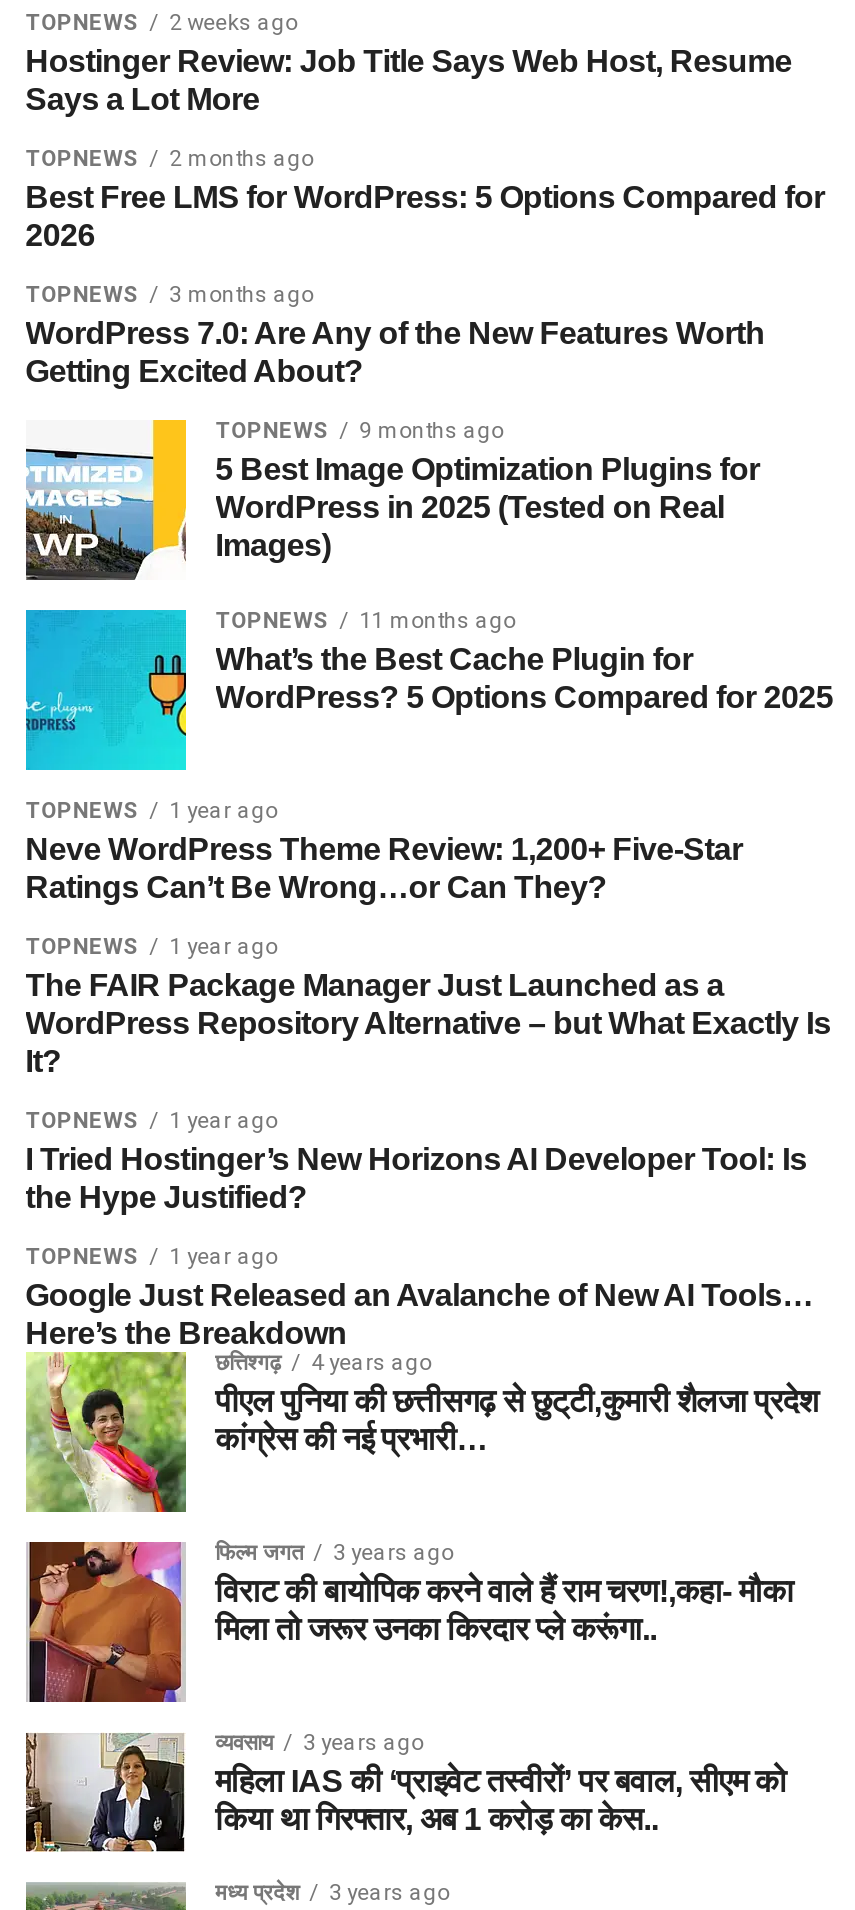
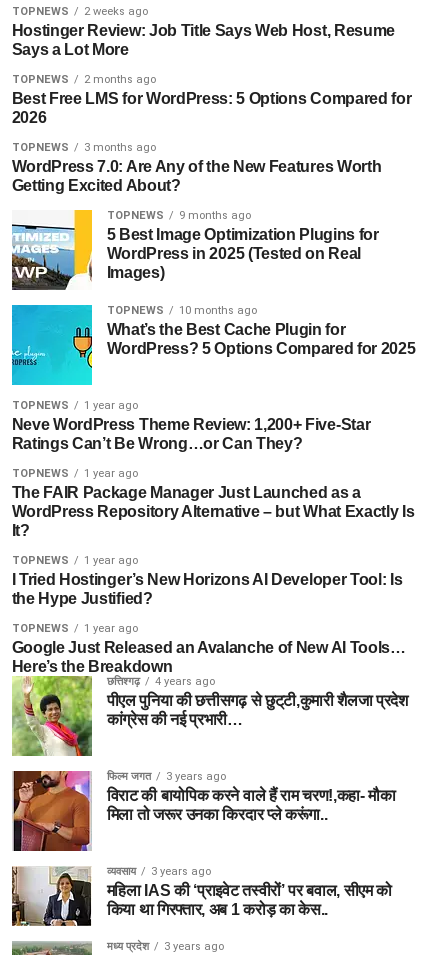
- TOPNEWS 11 months ago
+ TOPNEWS 10 months ago
